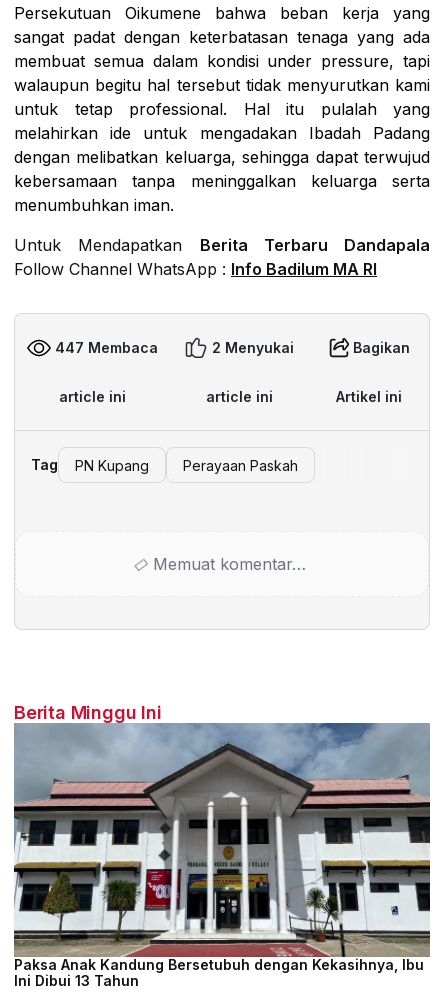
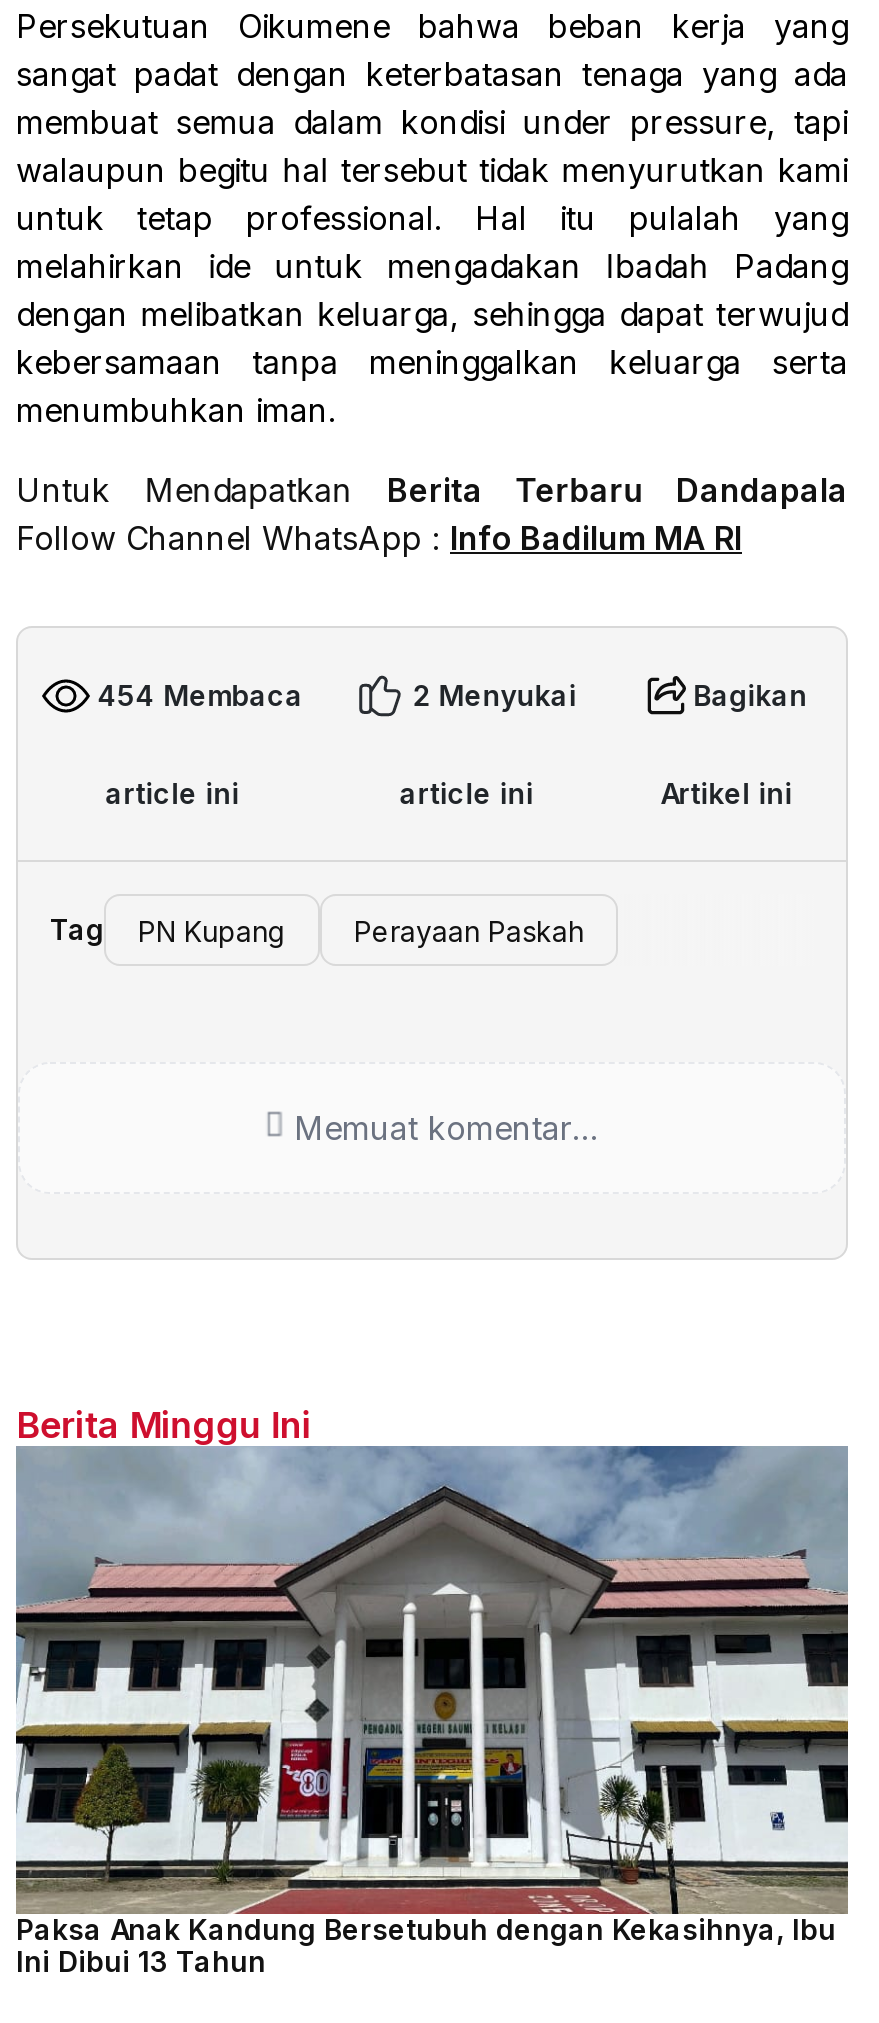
- 447 Membaca
+ 454 Membaca
